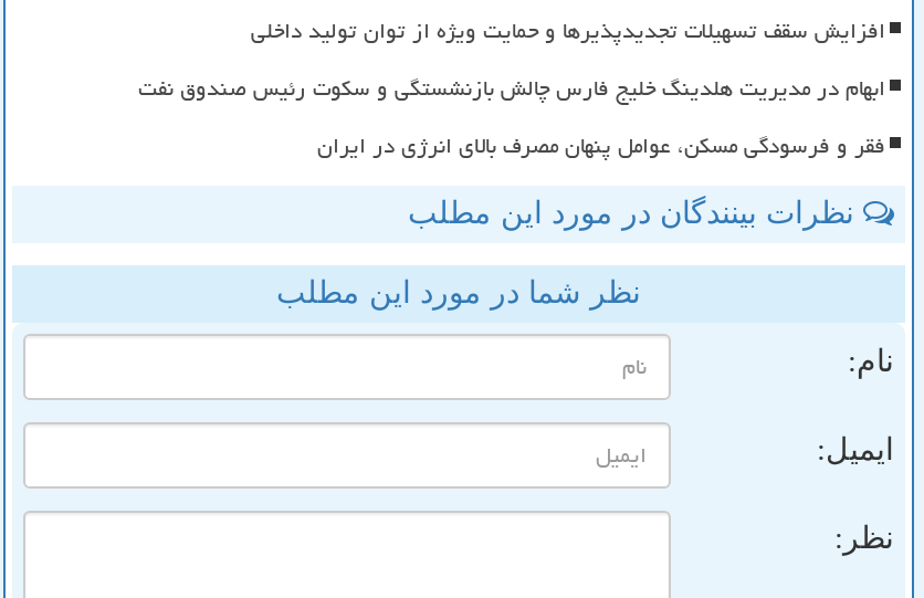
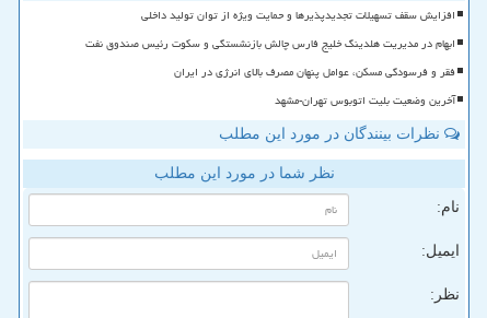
+ آخرین وضعیت بلیت اتوبوس تهران-مشهد
